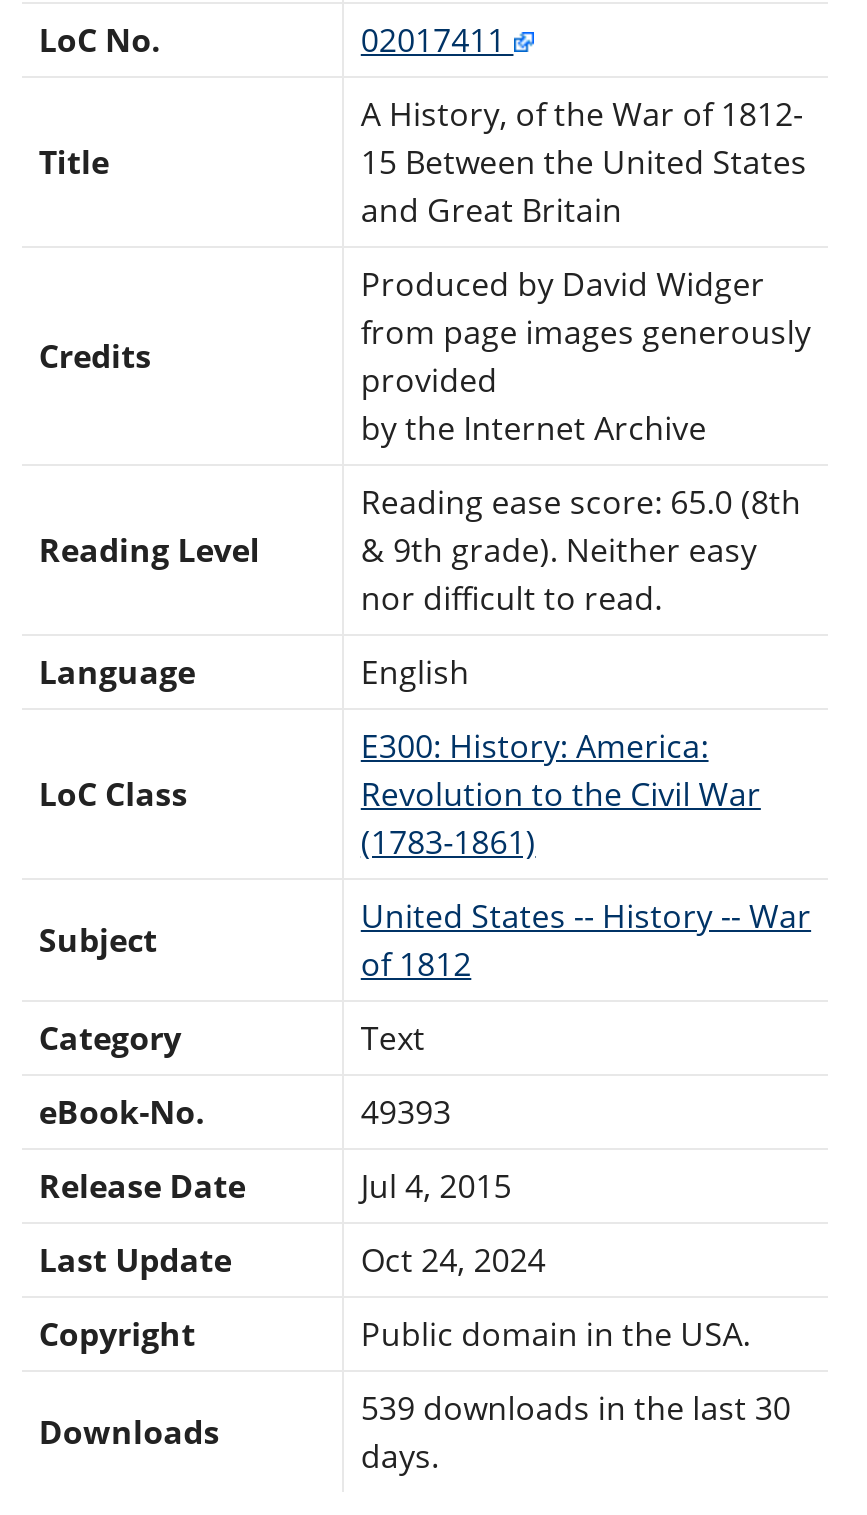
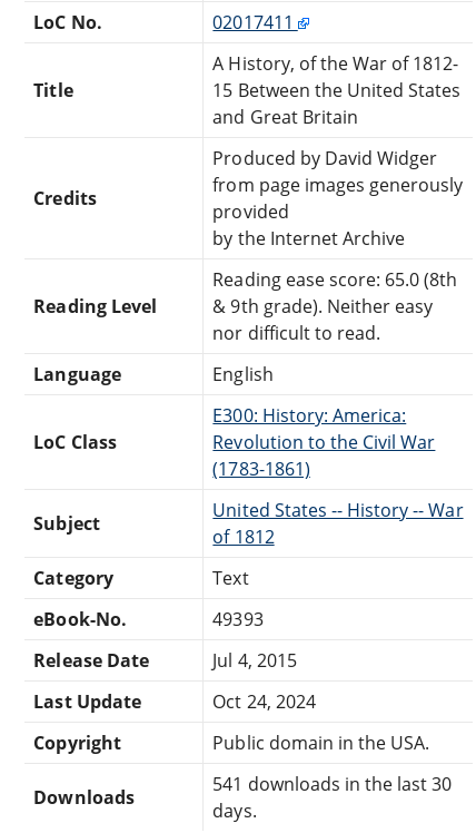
- 539 downloads in the last 30
+ 541 downloads in the last 30
